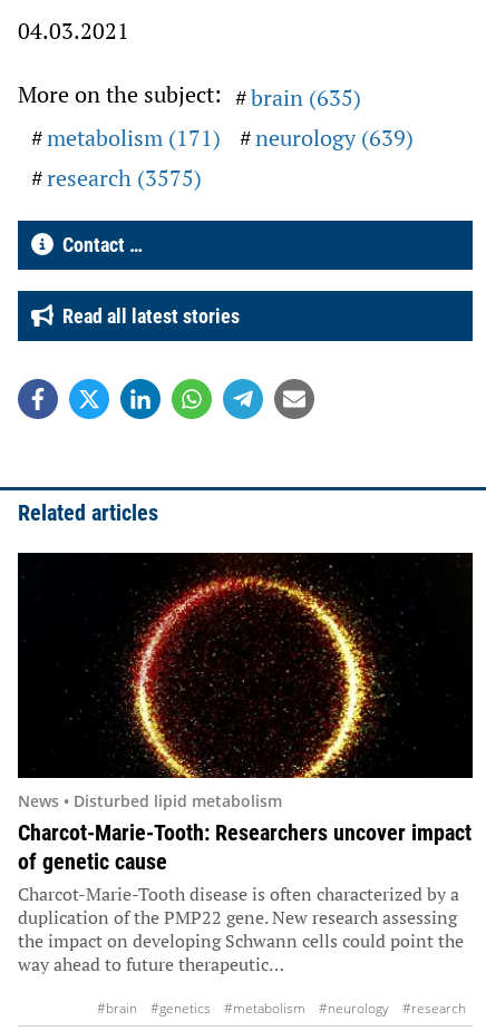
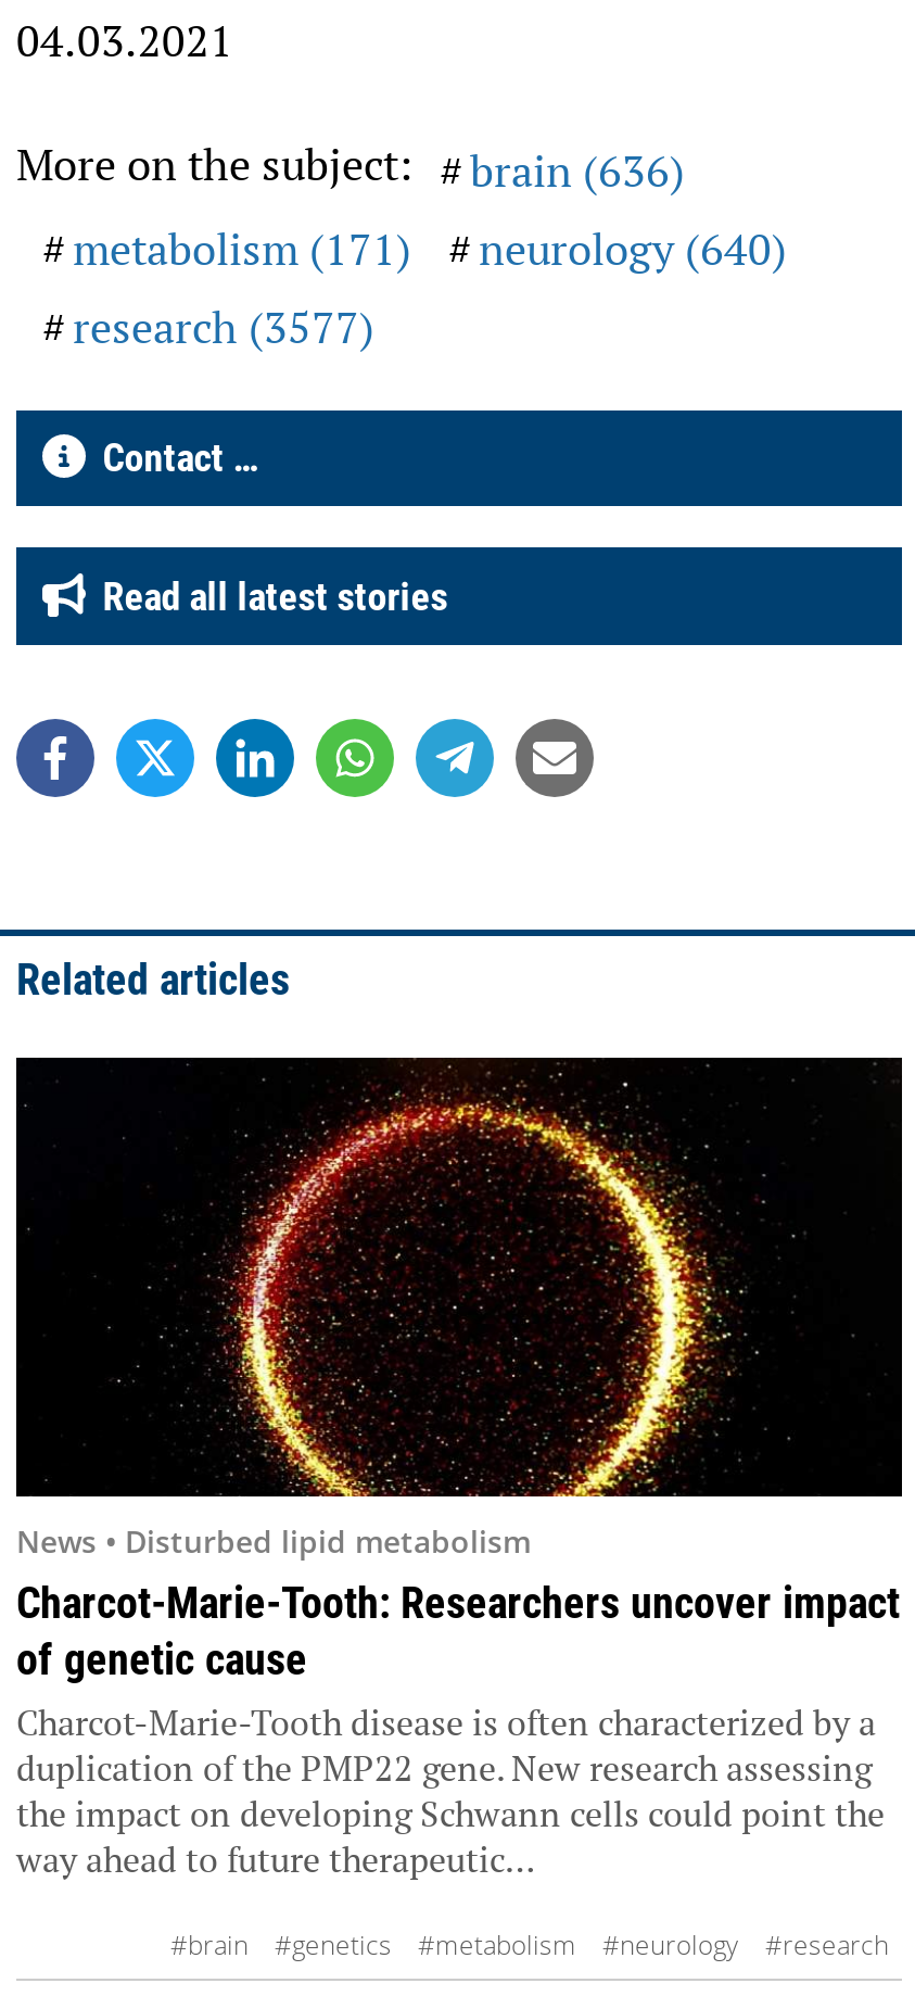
- More on the subject: brain (635)
+ More on the subject: brain (636)

- metabolism (171) neurology (639)
+ metabolism (171) neurology (640)

- research (3575)
+ research (3577)
